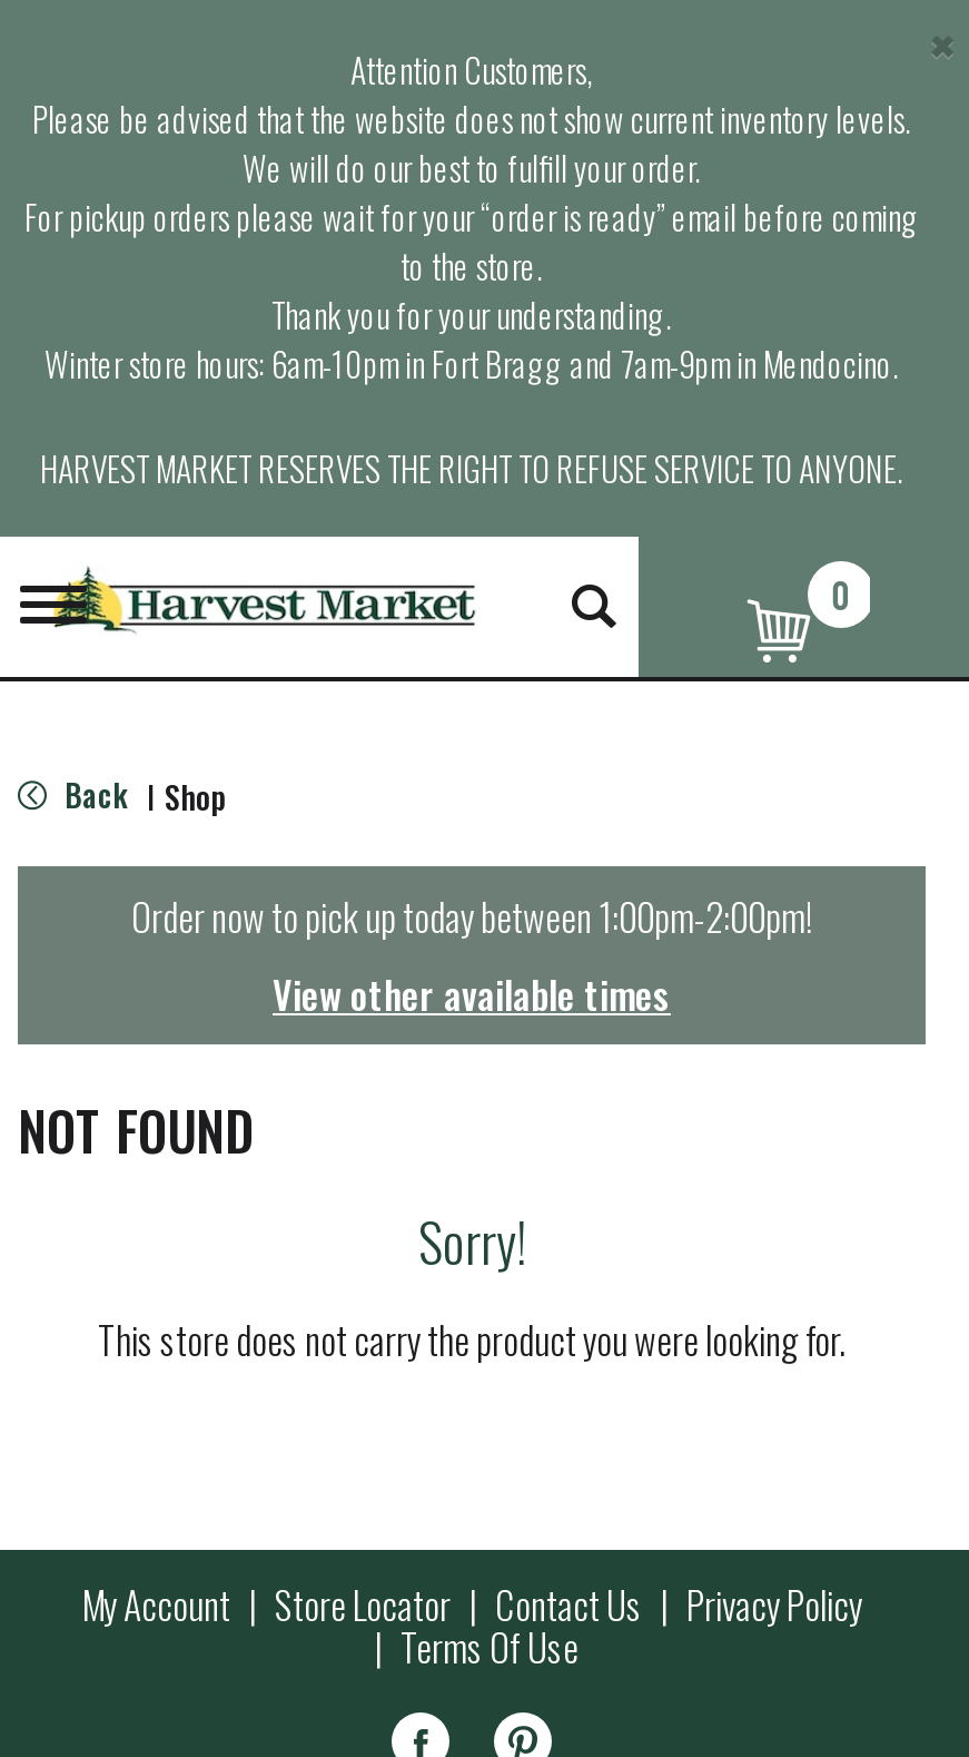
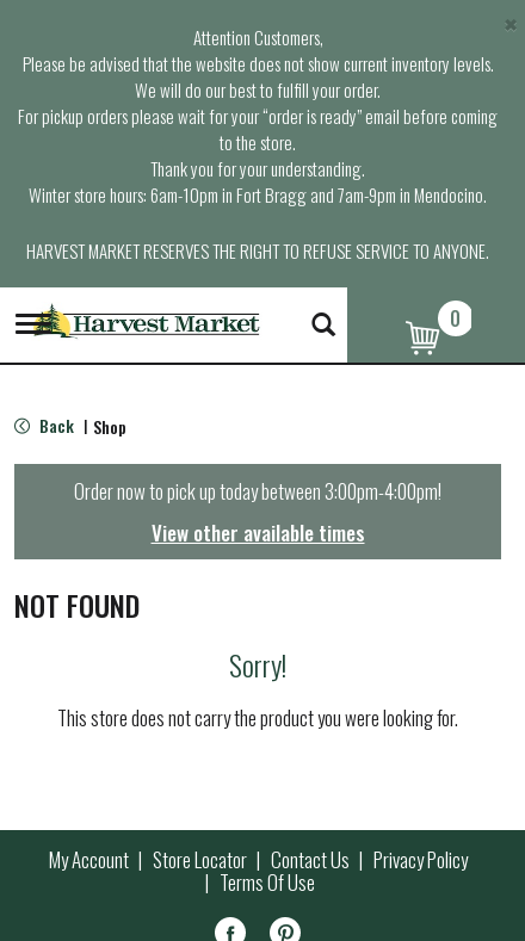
- Order now to pick up today between 1:00pm-2:00pm!
+ Order now to pick up today between 3:00pm-4:00pm!
